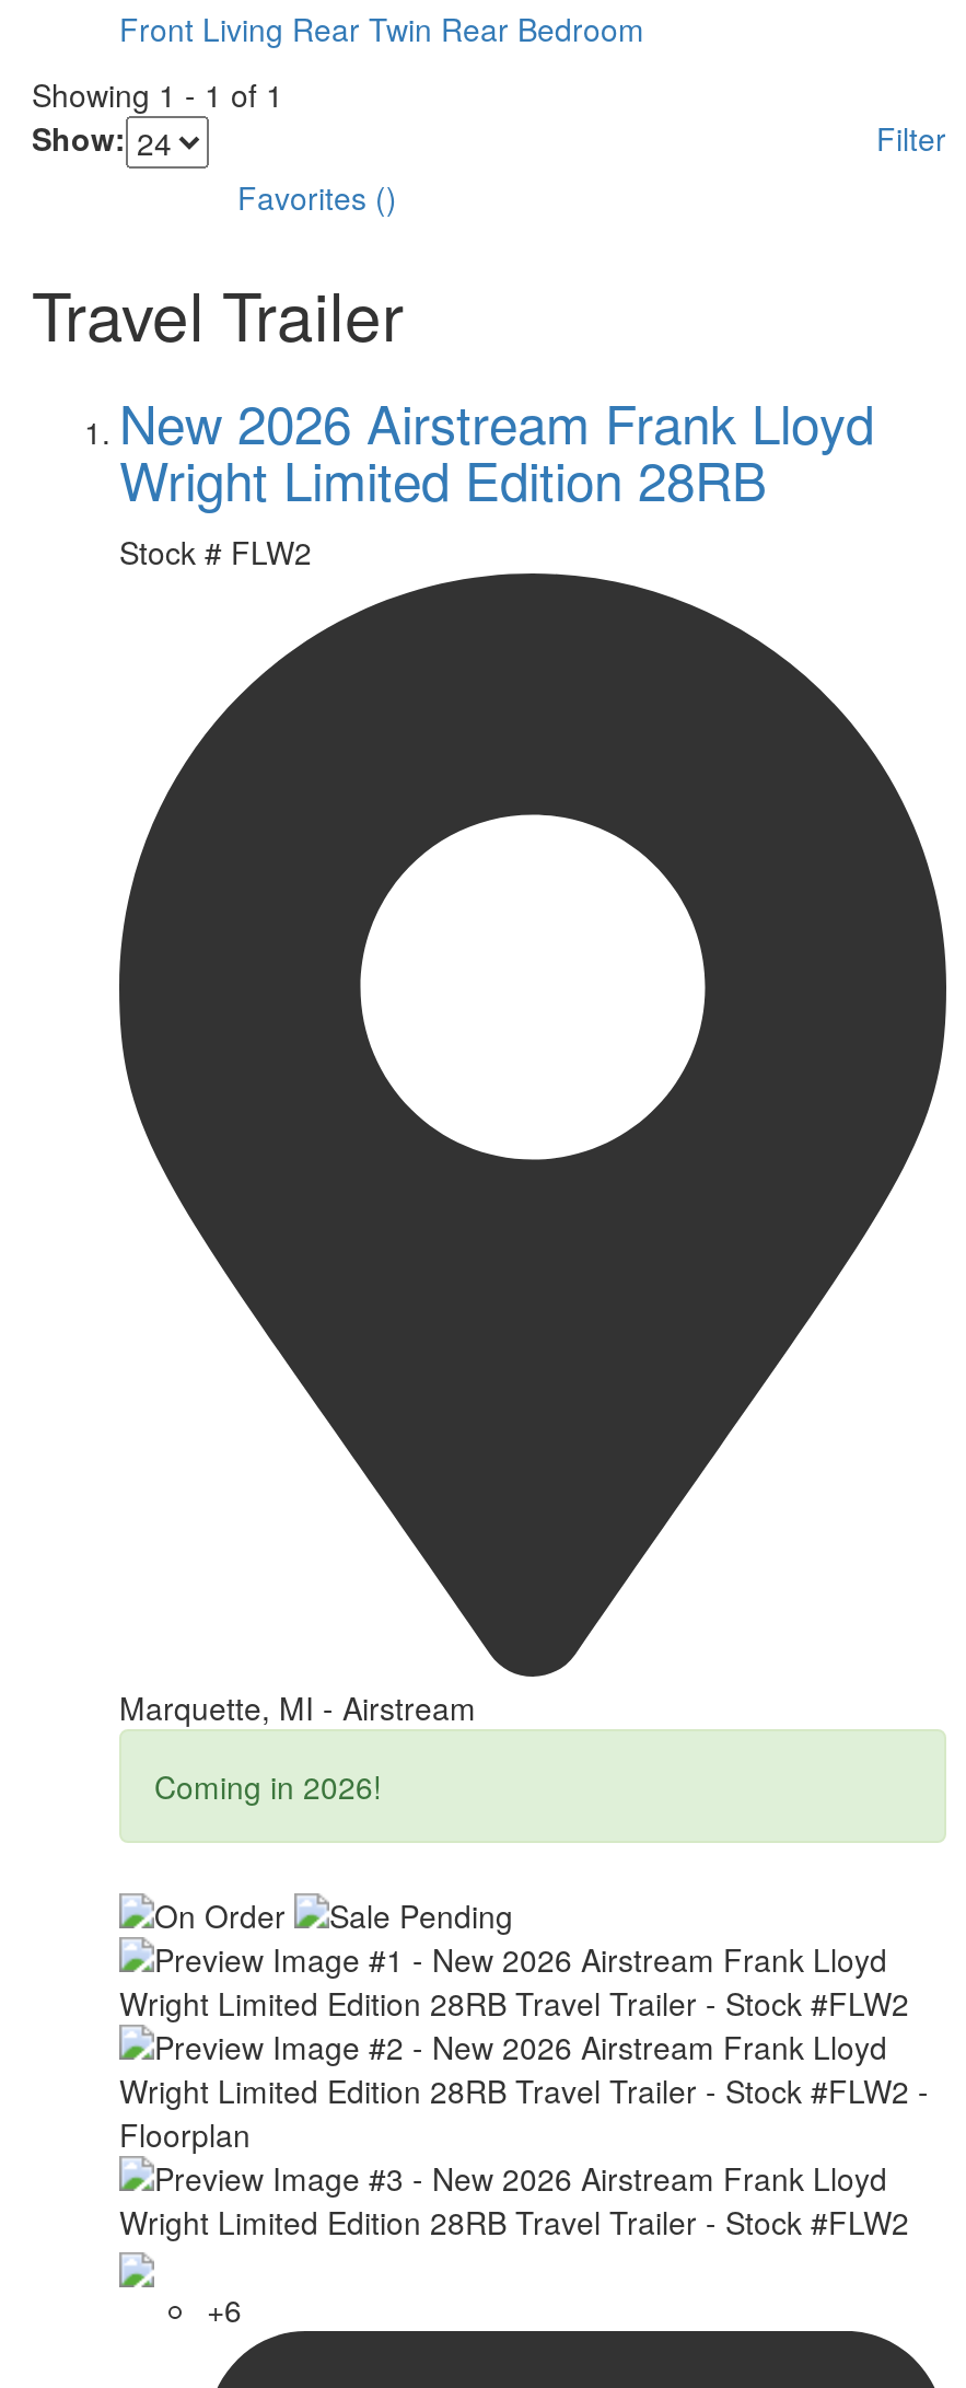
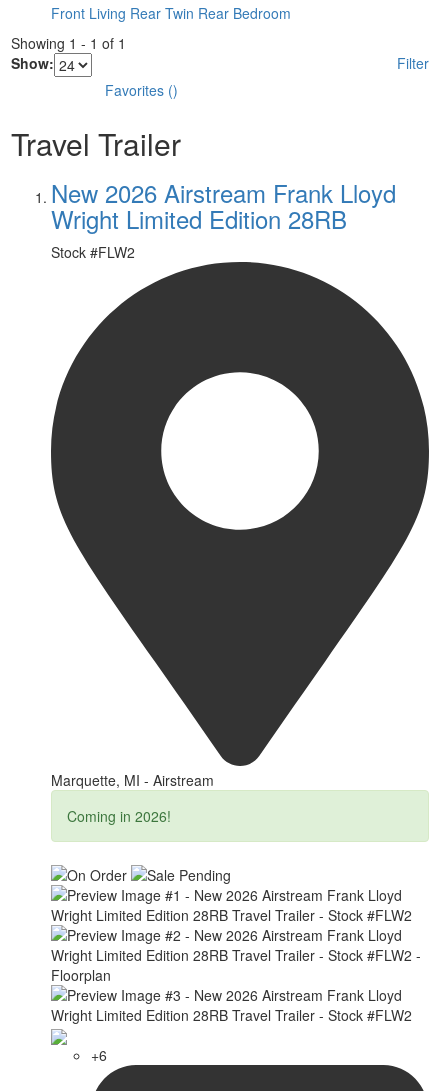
- Stock # FLW2
+ Stock #FLW2
